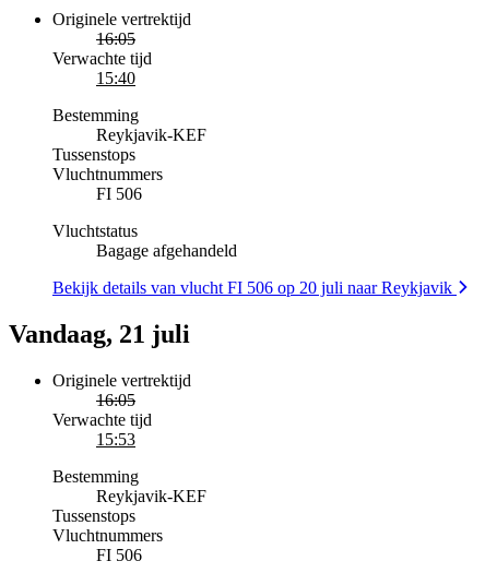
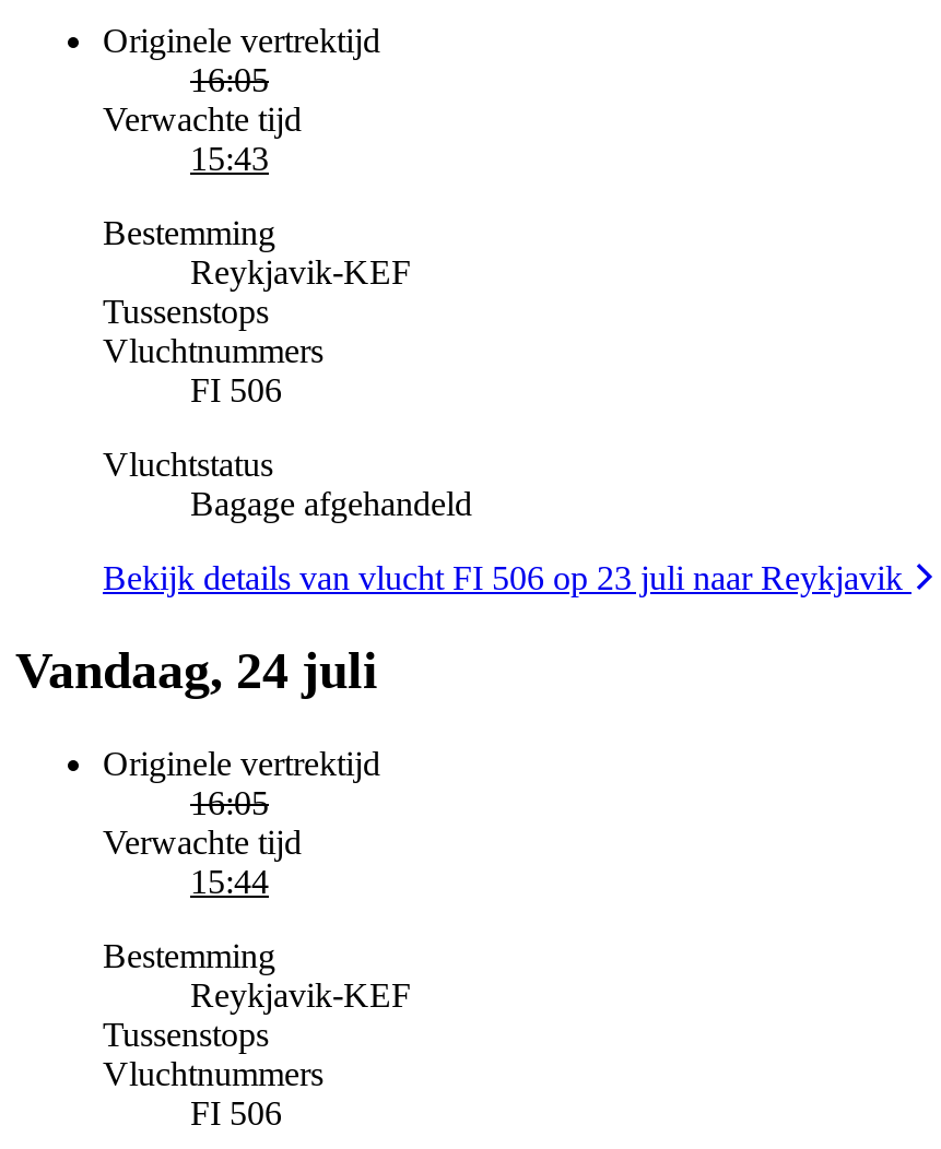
- 15:40
+ 15:43

- Bekijk details van vlucht FI 506 op 20 juli naar Reykjavik
+ Bekijk details van vlucht FI 506 op 23 juli naar Reykjavik

- Vandaag, 21 juli
+ Vandaag, 24 juli

- 15:53
+ 15:44
